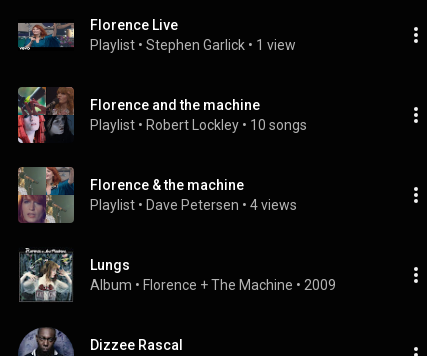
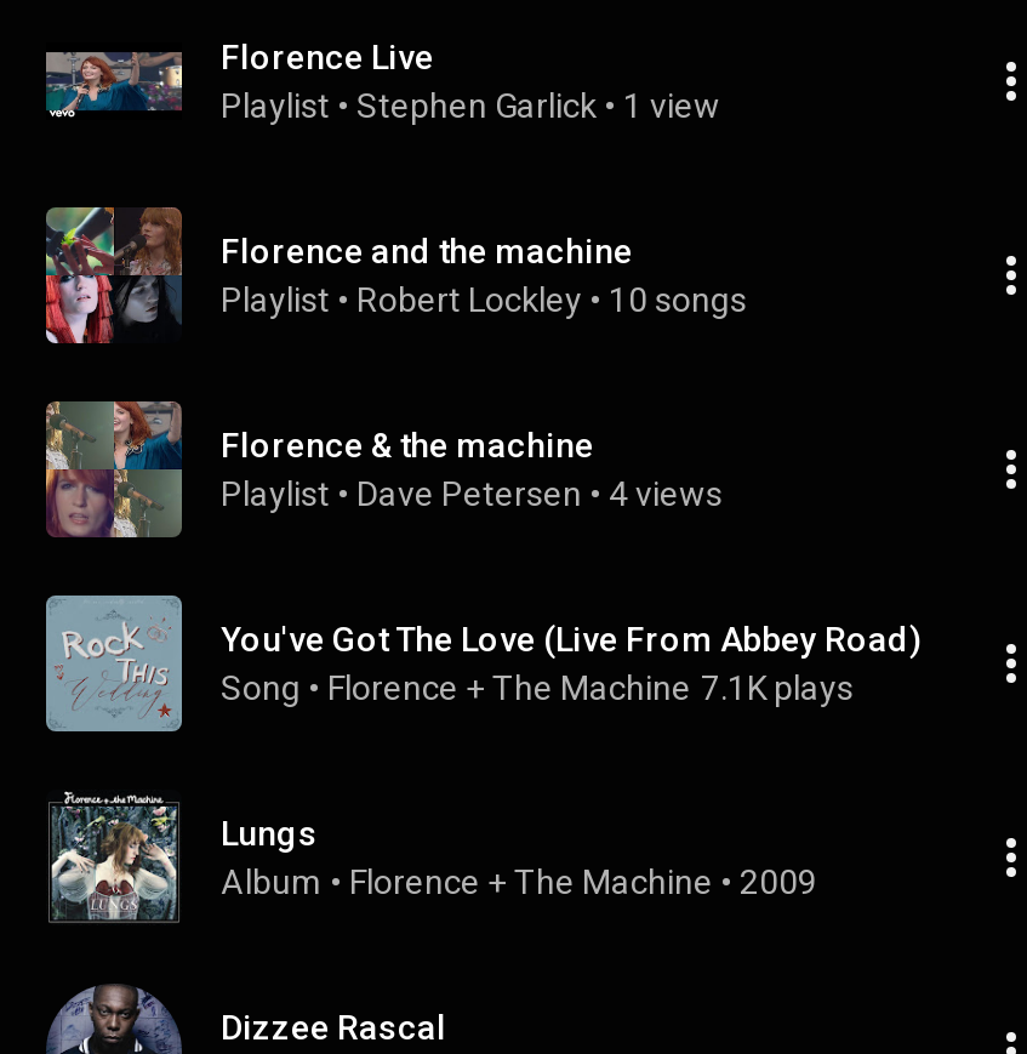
+ [image]
+ You've Got The Love (Live From Abbey Road)
+ Song • Florence + The Machine 7.1K plays
